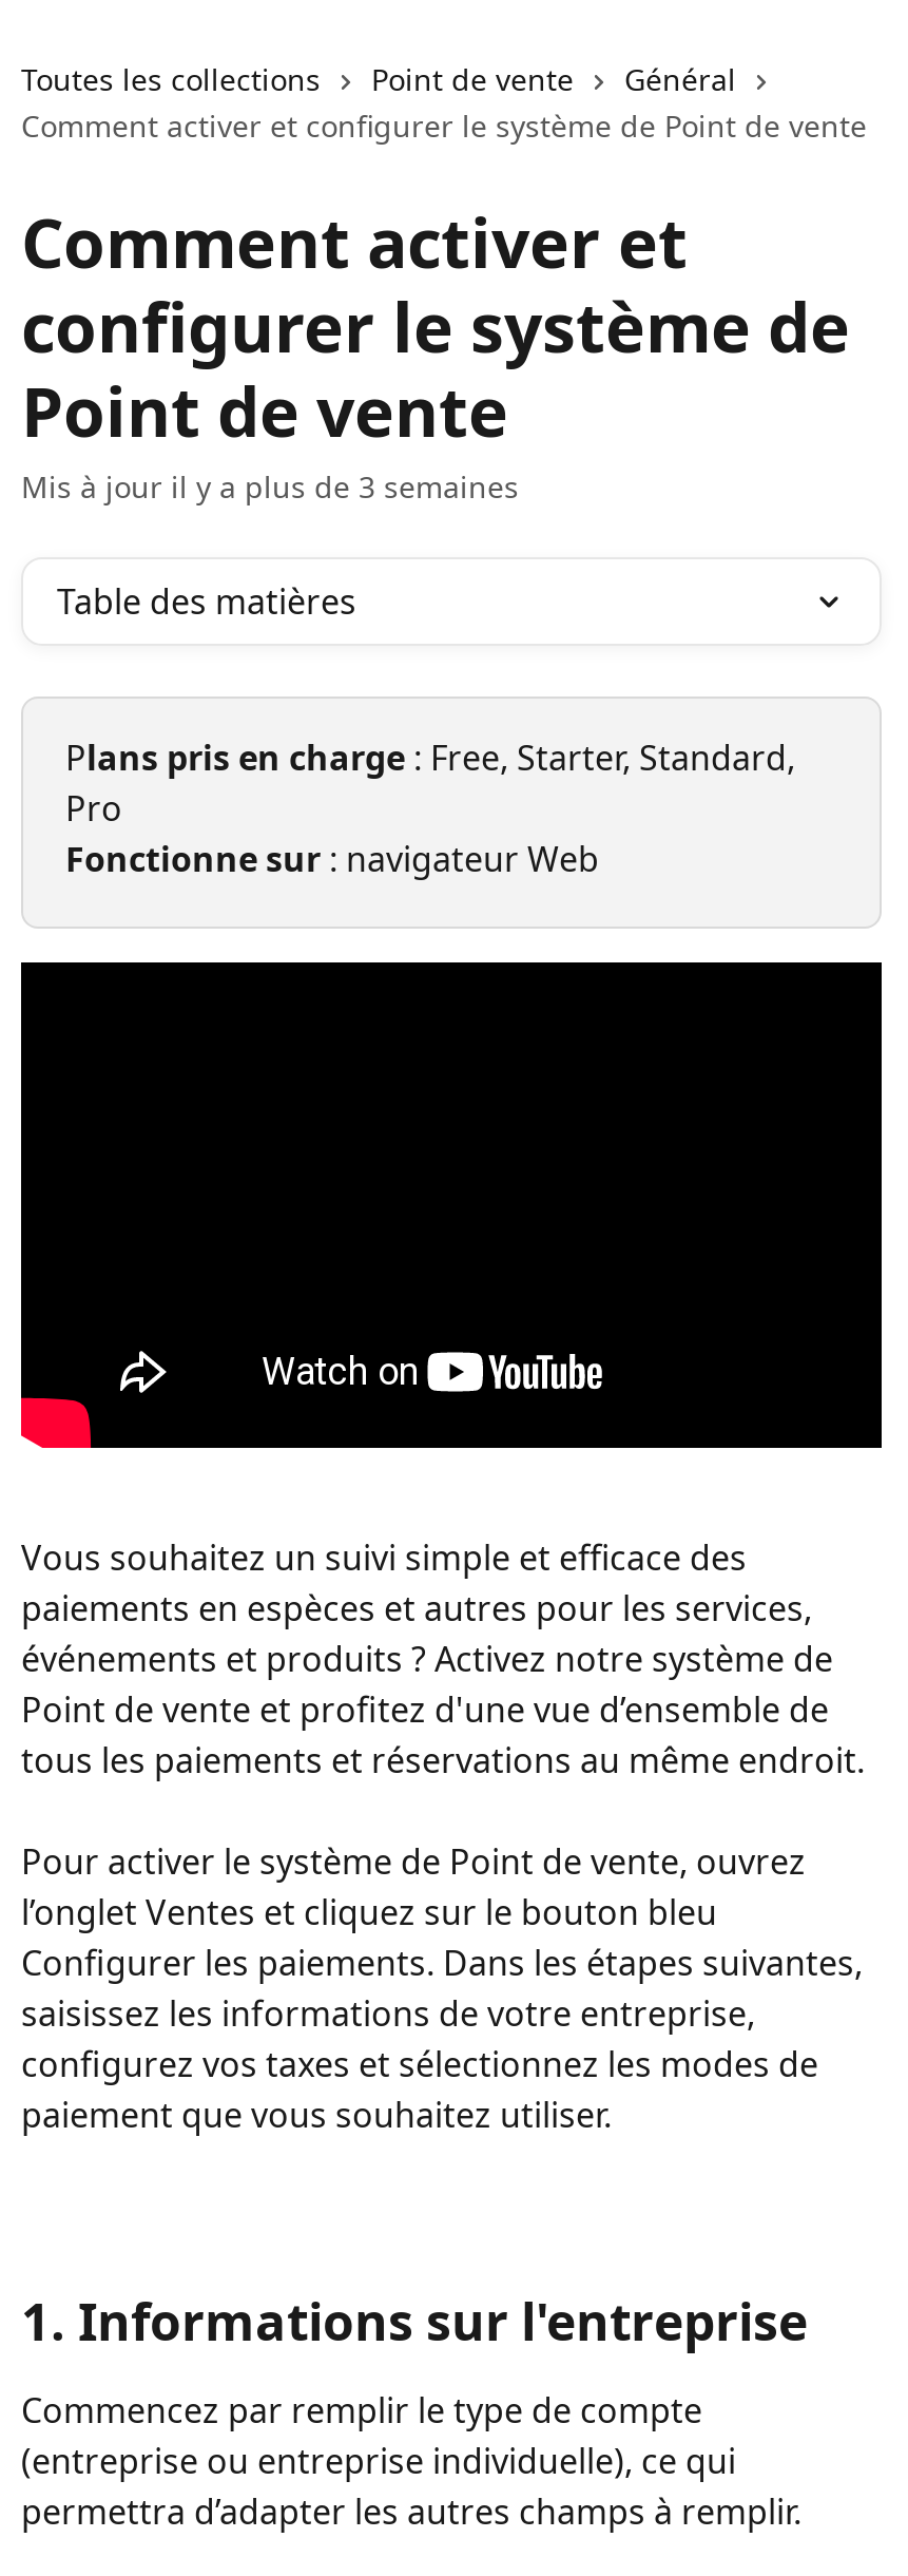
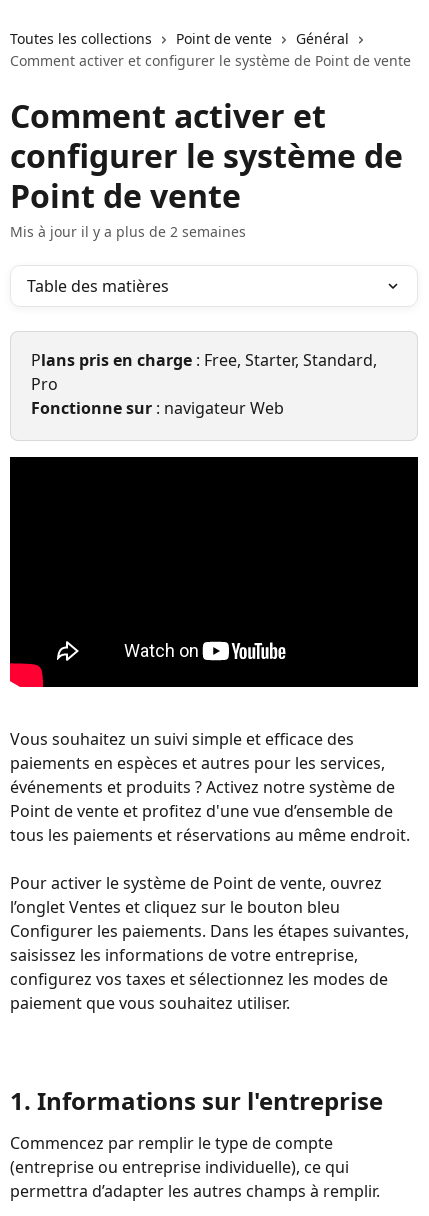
- Mis à jour il y a plus de 3 semaines
+ Mis à jour il y a plus de 2 semaines
